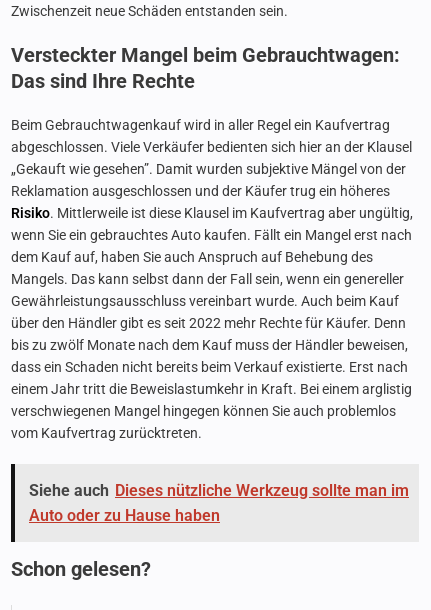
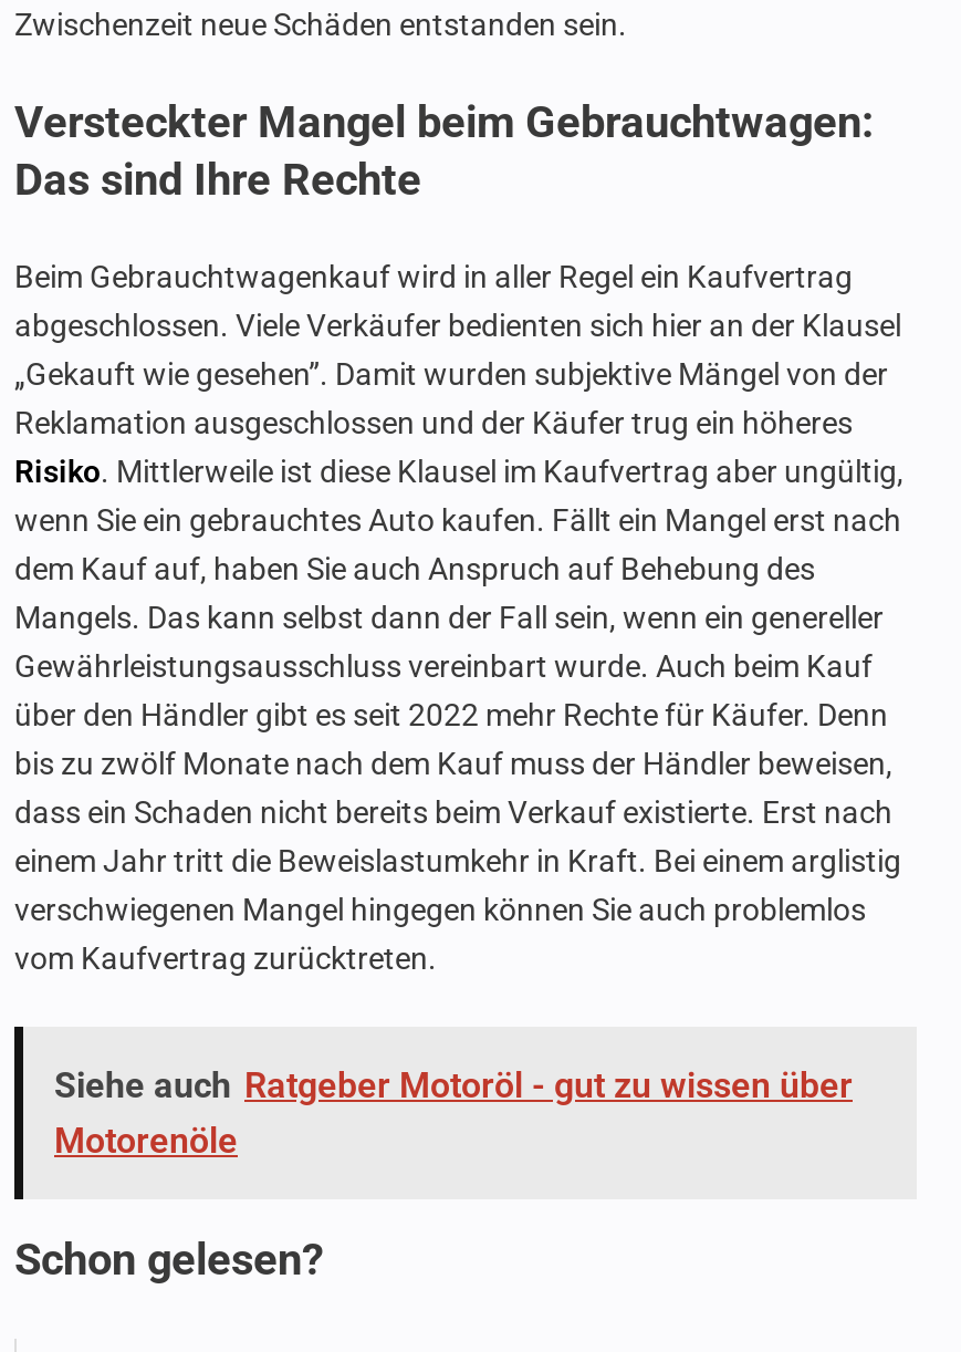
- Siehe auch Dieses nützliche Werkzeug sollte man im
- Auto oder zu Hause haben
+ Siehe auch Ratgeber Motoröl - gut zu wissen über
+ Motorenöle
